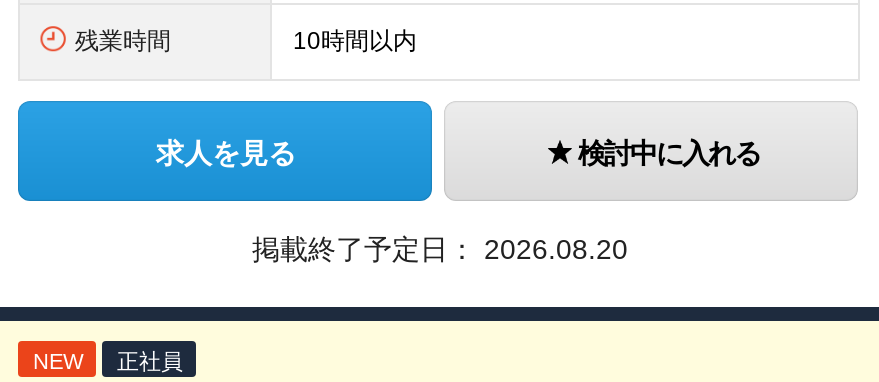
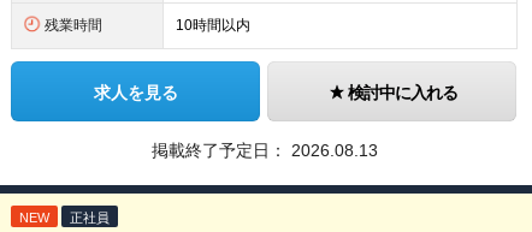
- 掲載終了予定日：2026.08.20
+ 掲載終了予定日：2026.08.13
